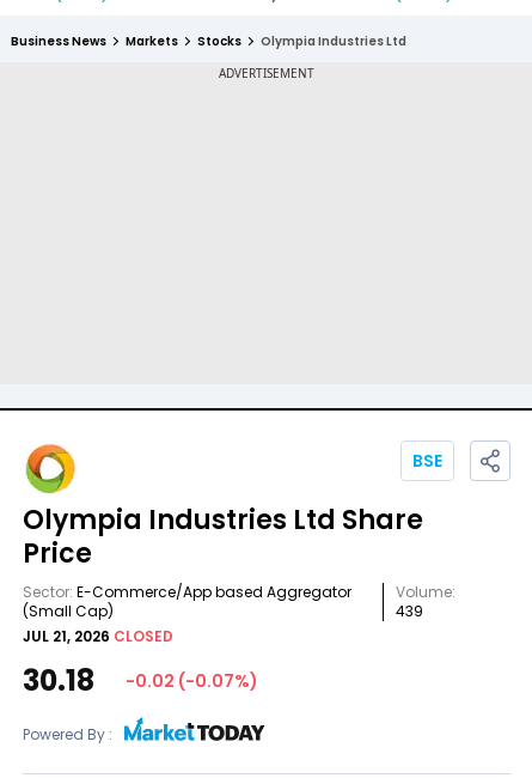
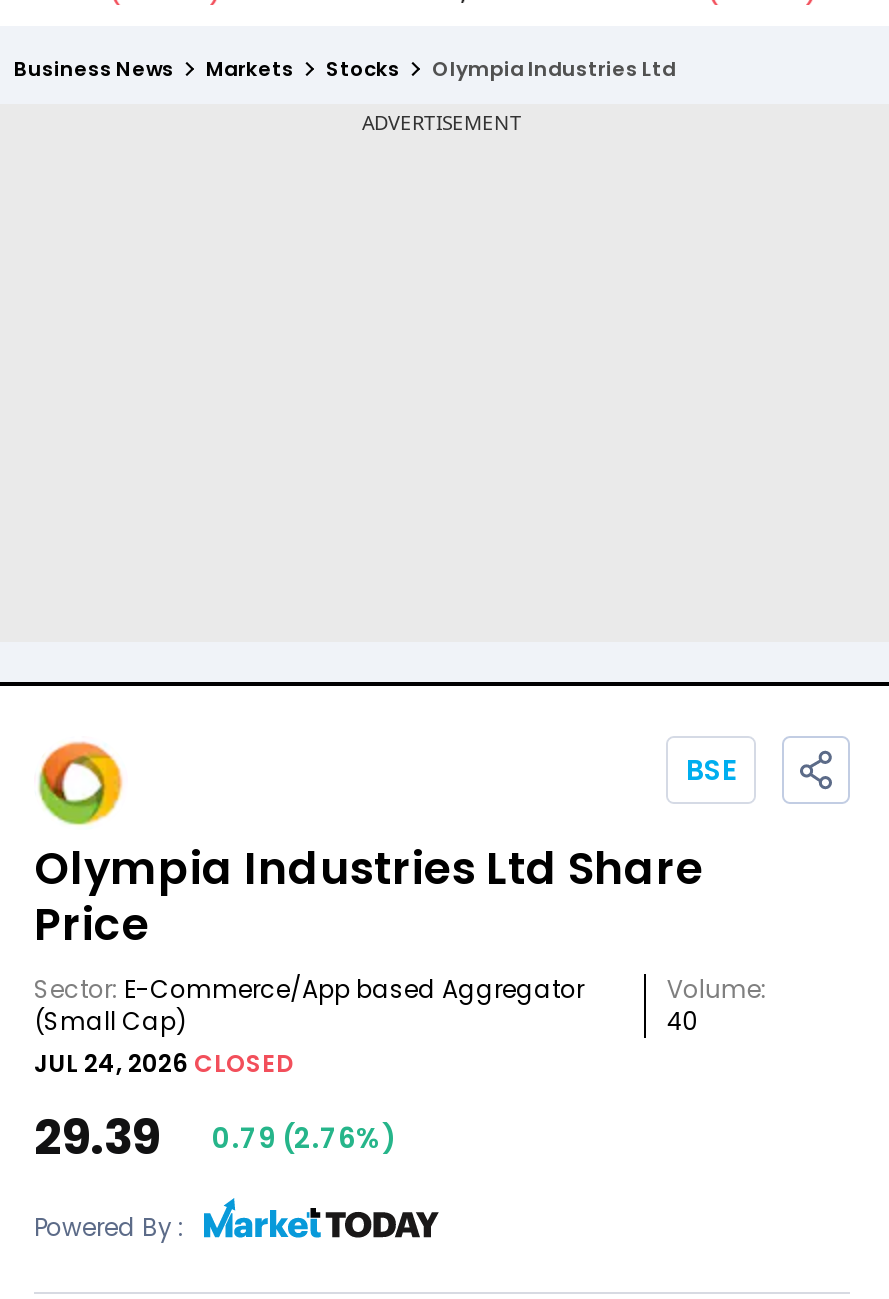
- 439
+ 40

- JUL 21, 2026 CLOSED
+ JUL 24, 2026 CLOSED

- 30.18
+ 29.39

- -0.02 (-0.07%)
+ 0.79 (2.76%)
